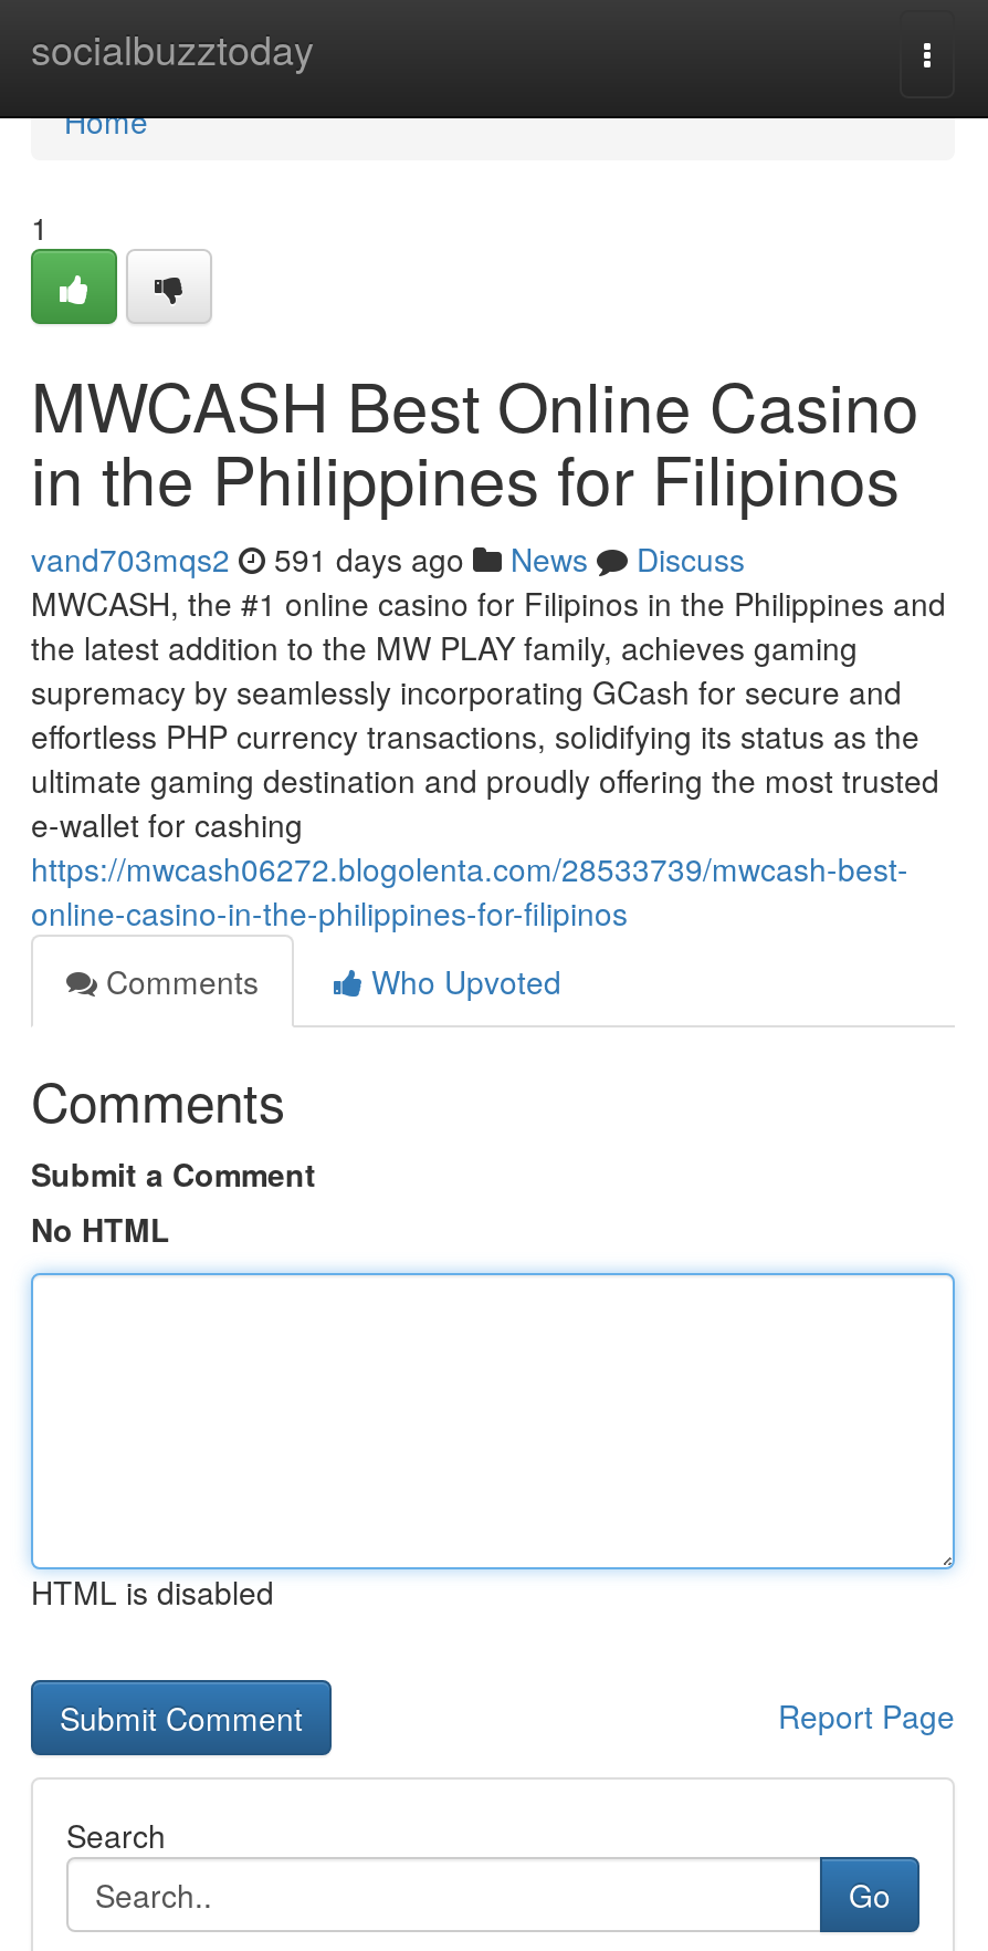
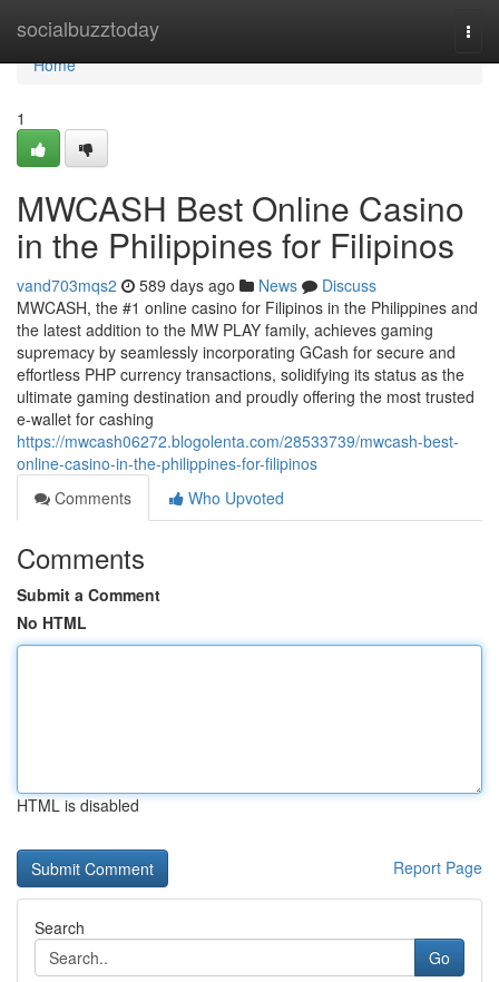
- vand703mqs2 591 days ago News Discuss
+ vand703mqs2 589 days ago News Discuss
